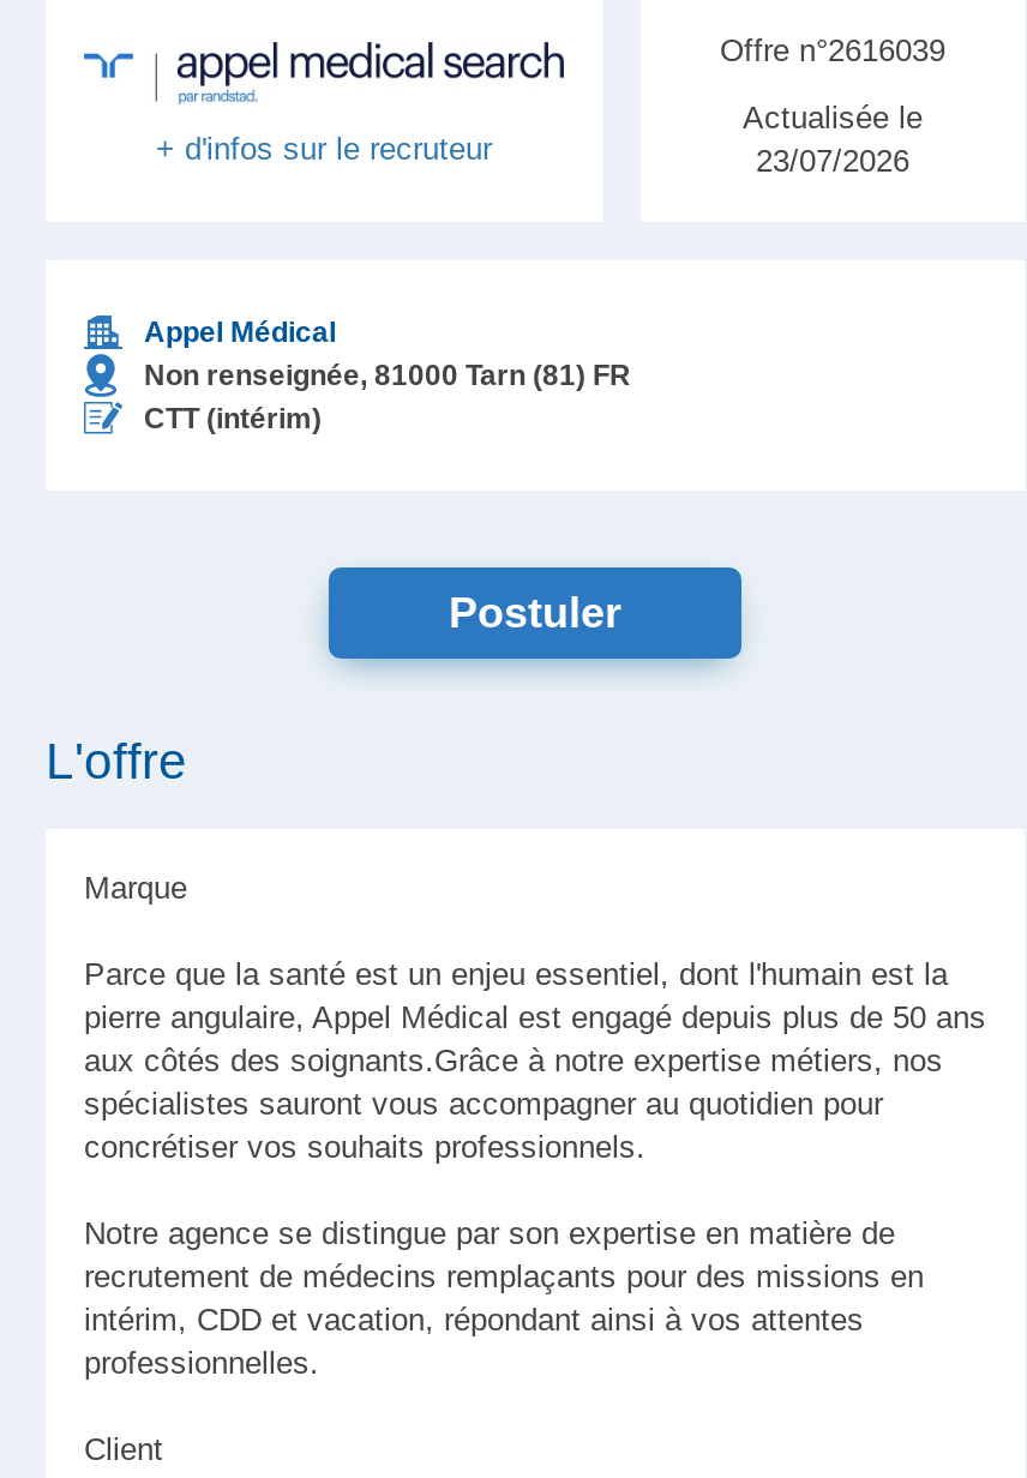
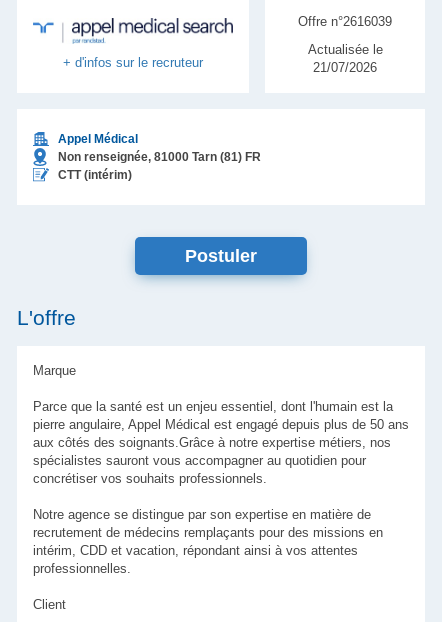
- 23/07/2026
+ 21/07/2026
